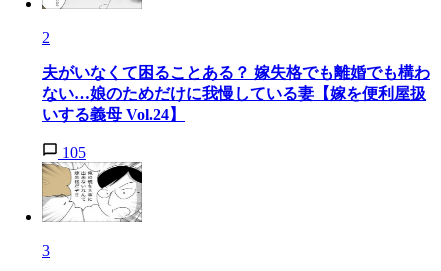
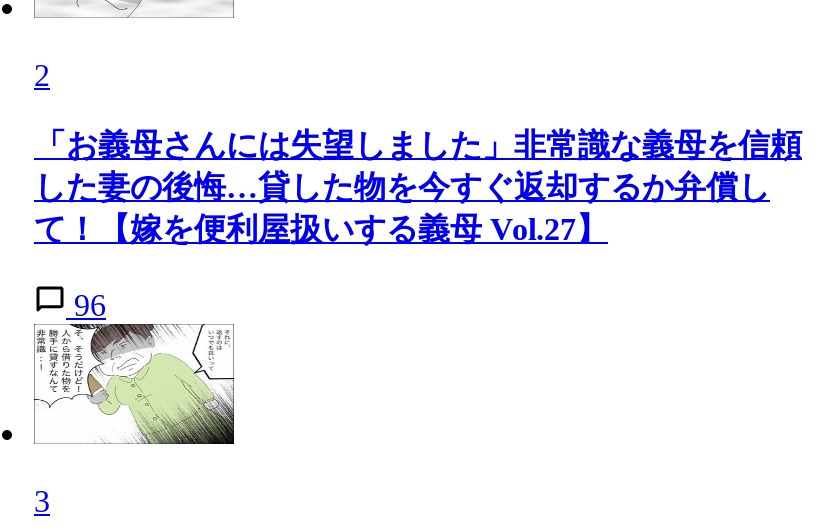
- 夫がいなくて困ることある？ 嫁失格でも離婚でも構わ
- ない…娘のためだけに我慢している妻【嫁を便利屋扱
- いする義母 Vol.24】
+ 「お義母さんには失望しました」非常識な義母を信頼
+ した妻の後悔…貸した物を今すぐ返却するか弁償し
+ て！【嫁を便利屋扱いする義母 Vol.27】

- 105
+ 96

- [image]
+ [image]
